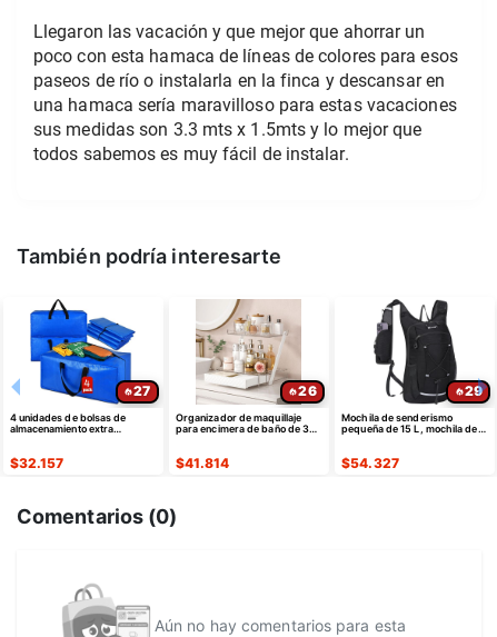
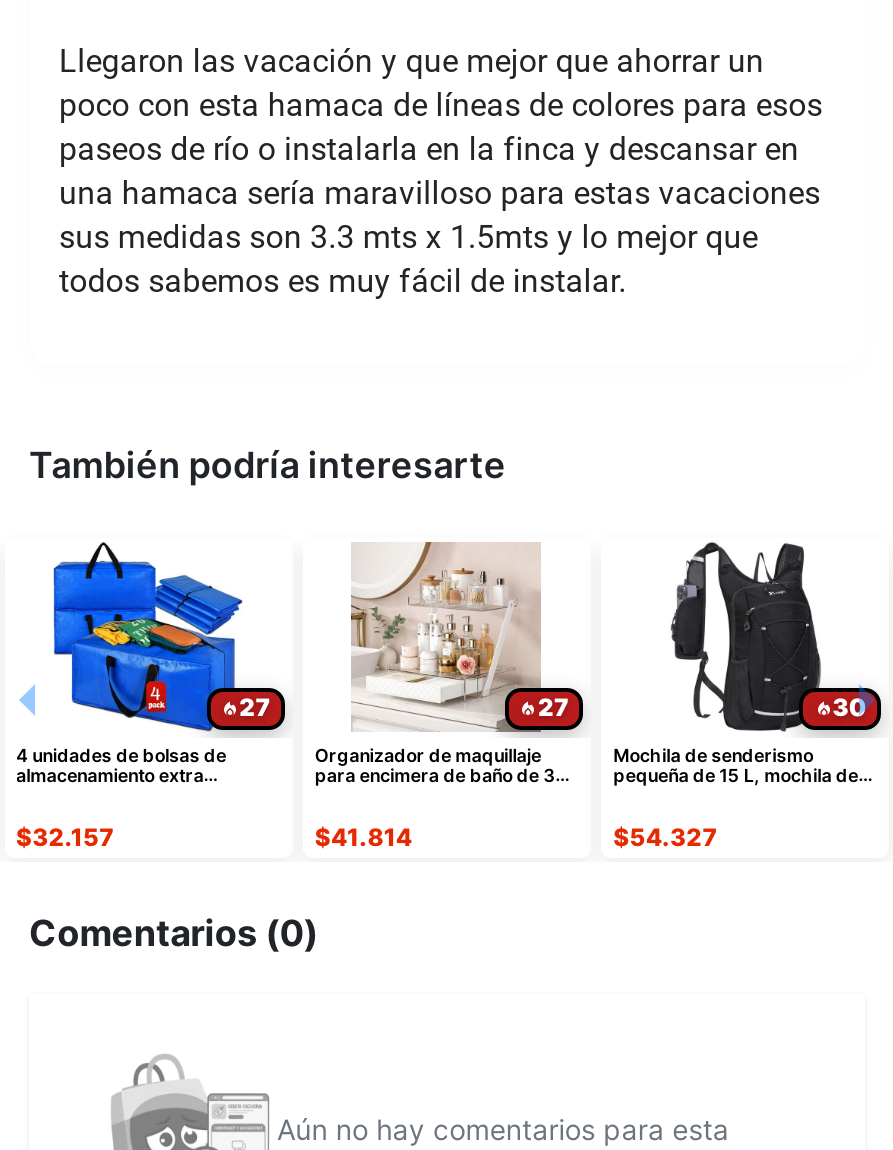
- 26
+ 27

- 29
+ 30
